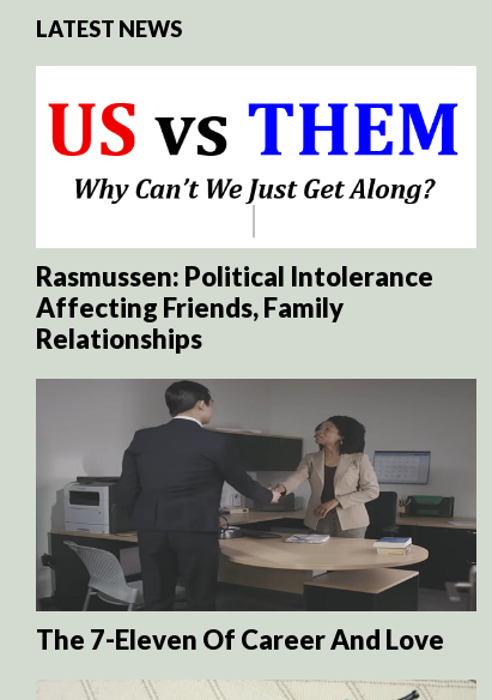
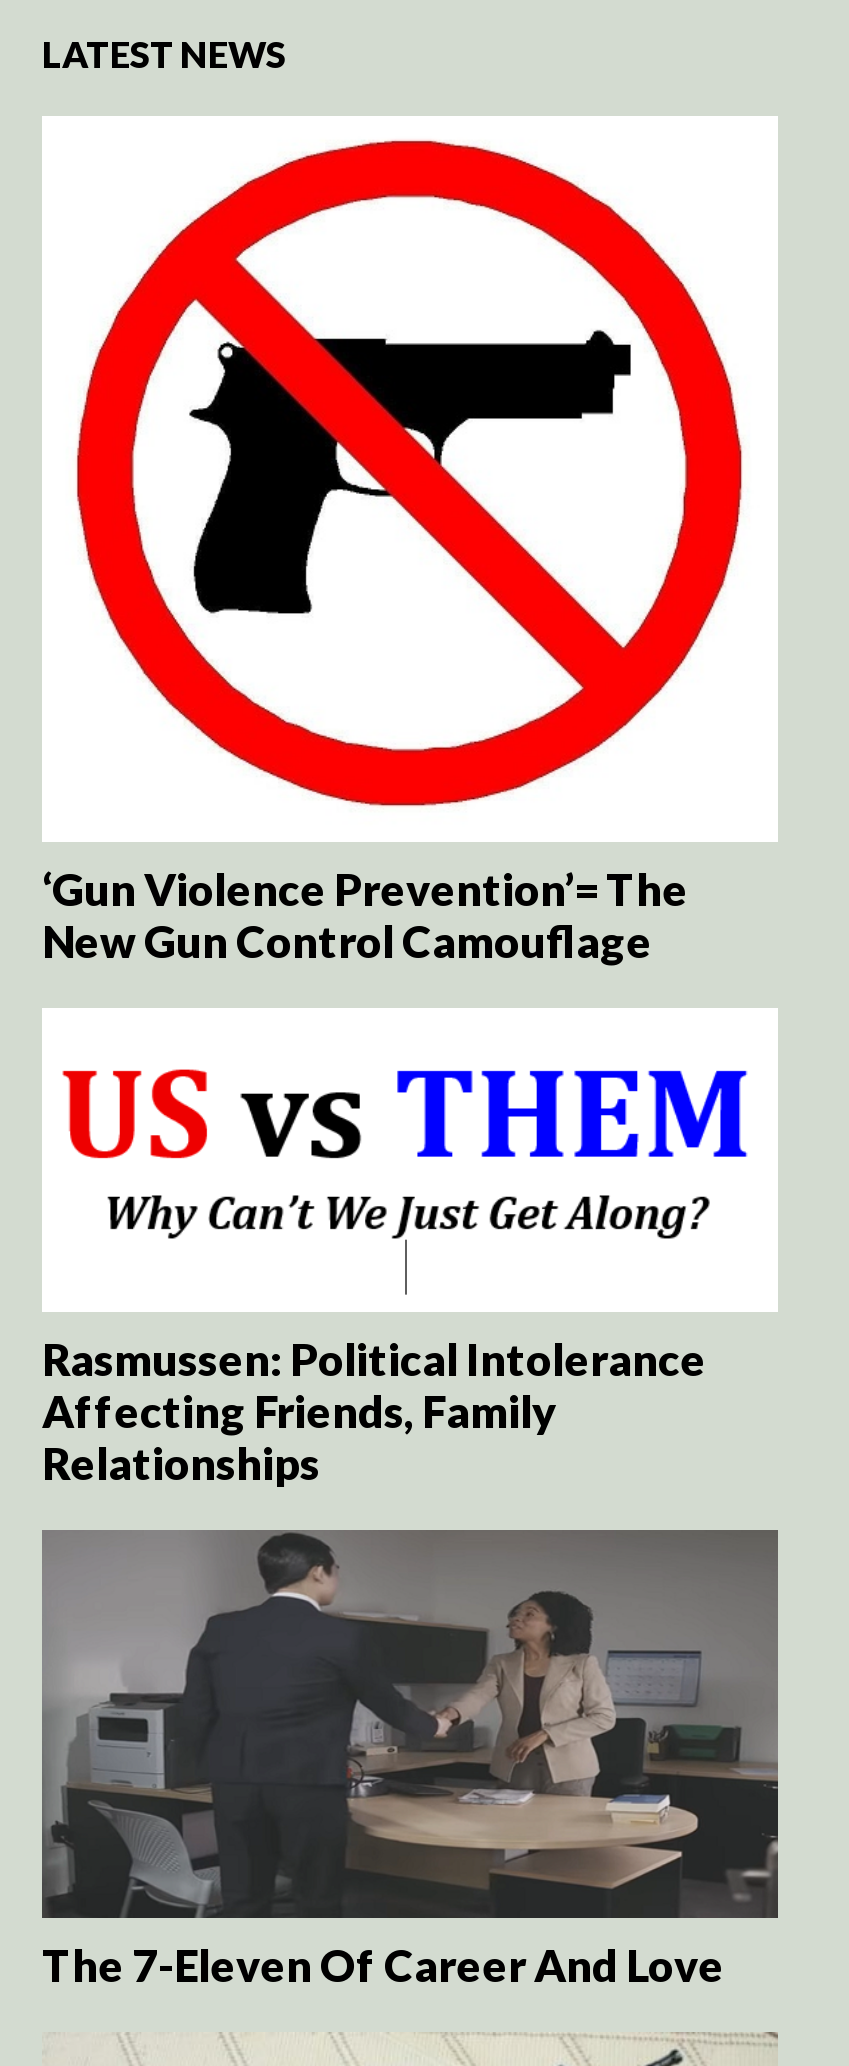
+ [image]
+ ‘Gun Violence Prevention’= The
+ New Gun Control Camouflage
